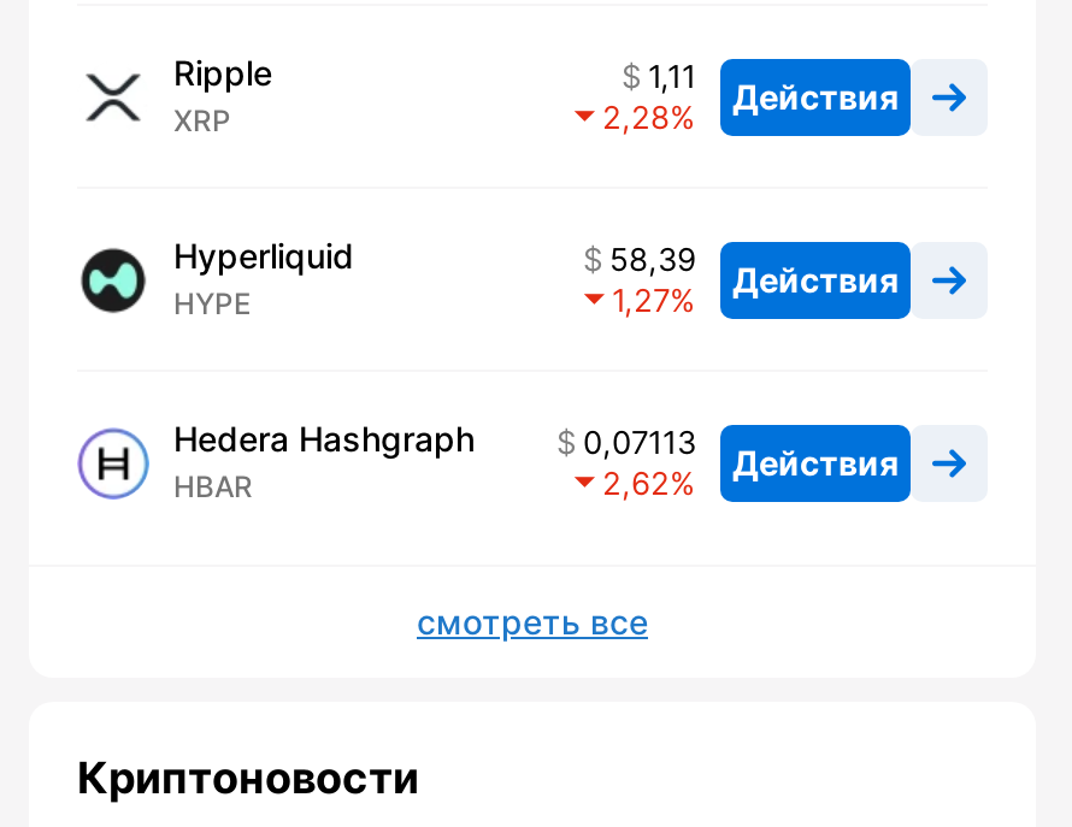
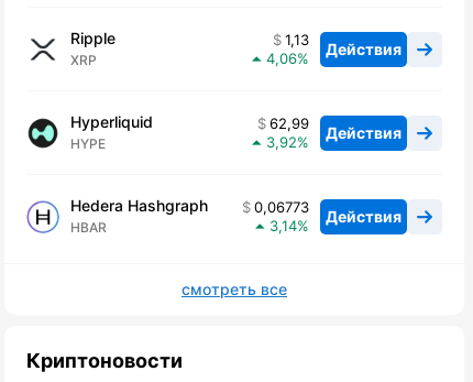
- 1,11 Действия
+ 1,13 Действия

- 2,28
+ 4,06

- 58,39 Действия
+ 62,99 Действия

- 1,27
+ 3,92

- 0,07113 Действия
+ 0,06773 Действия

- 2,62
+ 3,14
